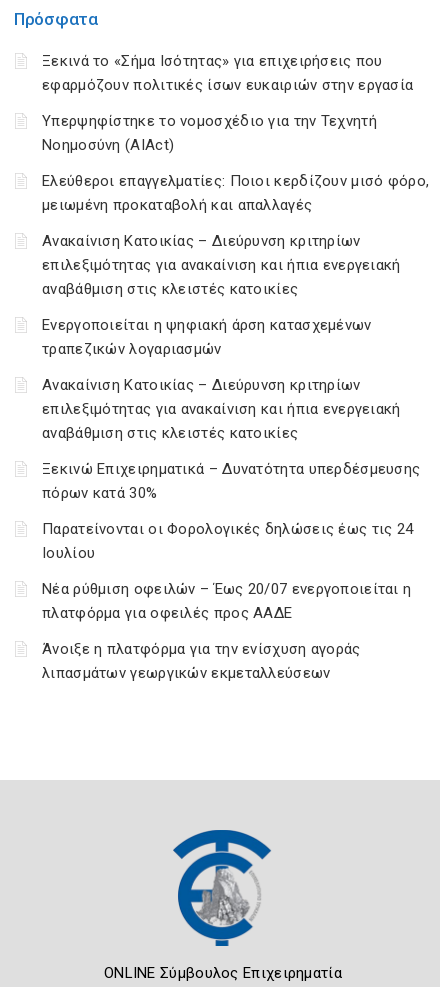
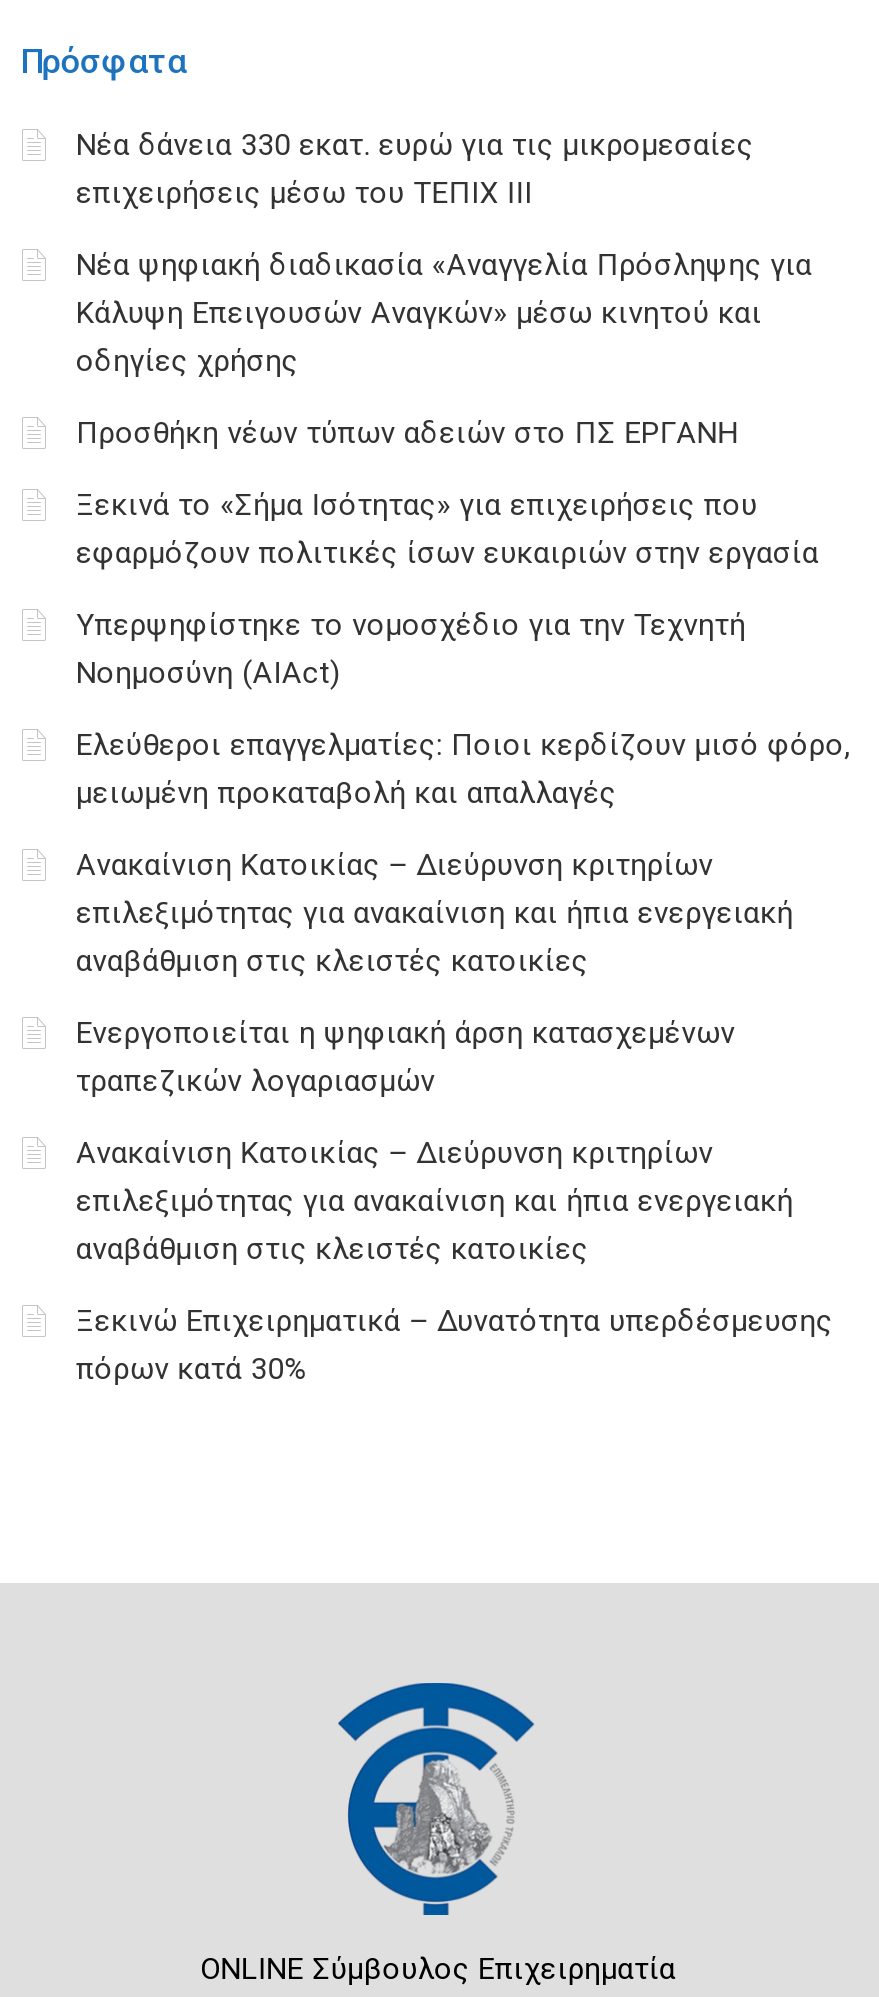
+ Νέα δάνεια 330 εκατ. ευρώ για τις μικρομεσαίες
+ επιχειρήσεις μέσω του ΤΕΠΙΧ ΙΙΙ
+ Νέα ψηφιακή διαδικασία «Αναγγελία Πρόσληψης για
+ Κάλυψη Επειγουσών Αναγκών» μέσω κινητού και
+ οδηγίες χρήσης
+ Προσθήκη νέων τύπων αδειών στο ΠΣ ΕΡΓΑΝΗ

moved down: Ξεκινά το «Σήμα Ισότητας» για επιχειρήσεις που | εφαρμόζουν πολιτικές ίσων ευκαιριών στην εργασία | Υπερψηφίστηκε το νομοσχέδιο για την Τεχνητή | ... | Ξεκινώ Επιχειρηματικά – Δυνατότητα υπερδέσμευσης | πόρων κατά 30%

- Παρατείνονται οι Φορολογικές δηλώσεις έως τις 24
- Ιουλίου
- Νέα ρύθμιση οφειλών – Έως 20/07 ενεργοποιείται η
- πλατφόρμα για οφειλές προς ΑΑΔΕ
- Άνοιξε η πλατφόρμα για την ενίσχυση αγοράς
- λιπασμάτων γεωργικών εκμεταλλεύσεων
